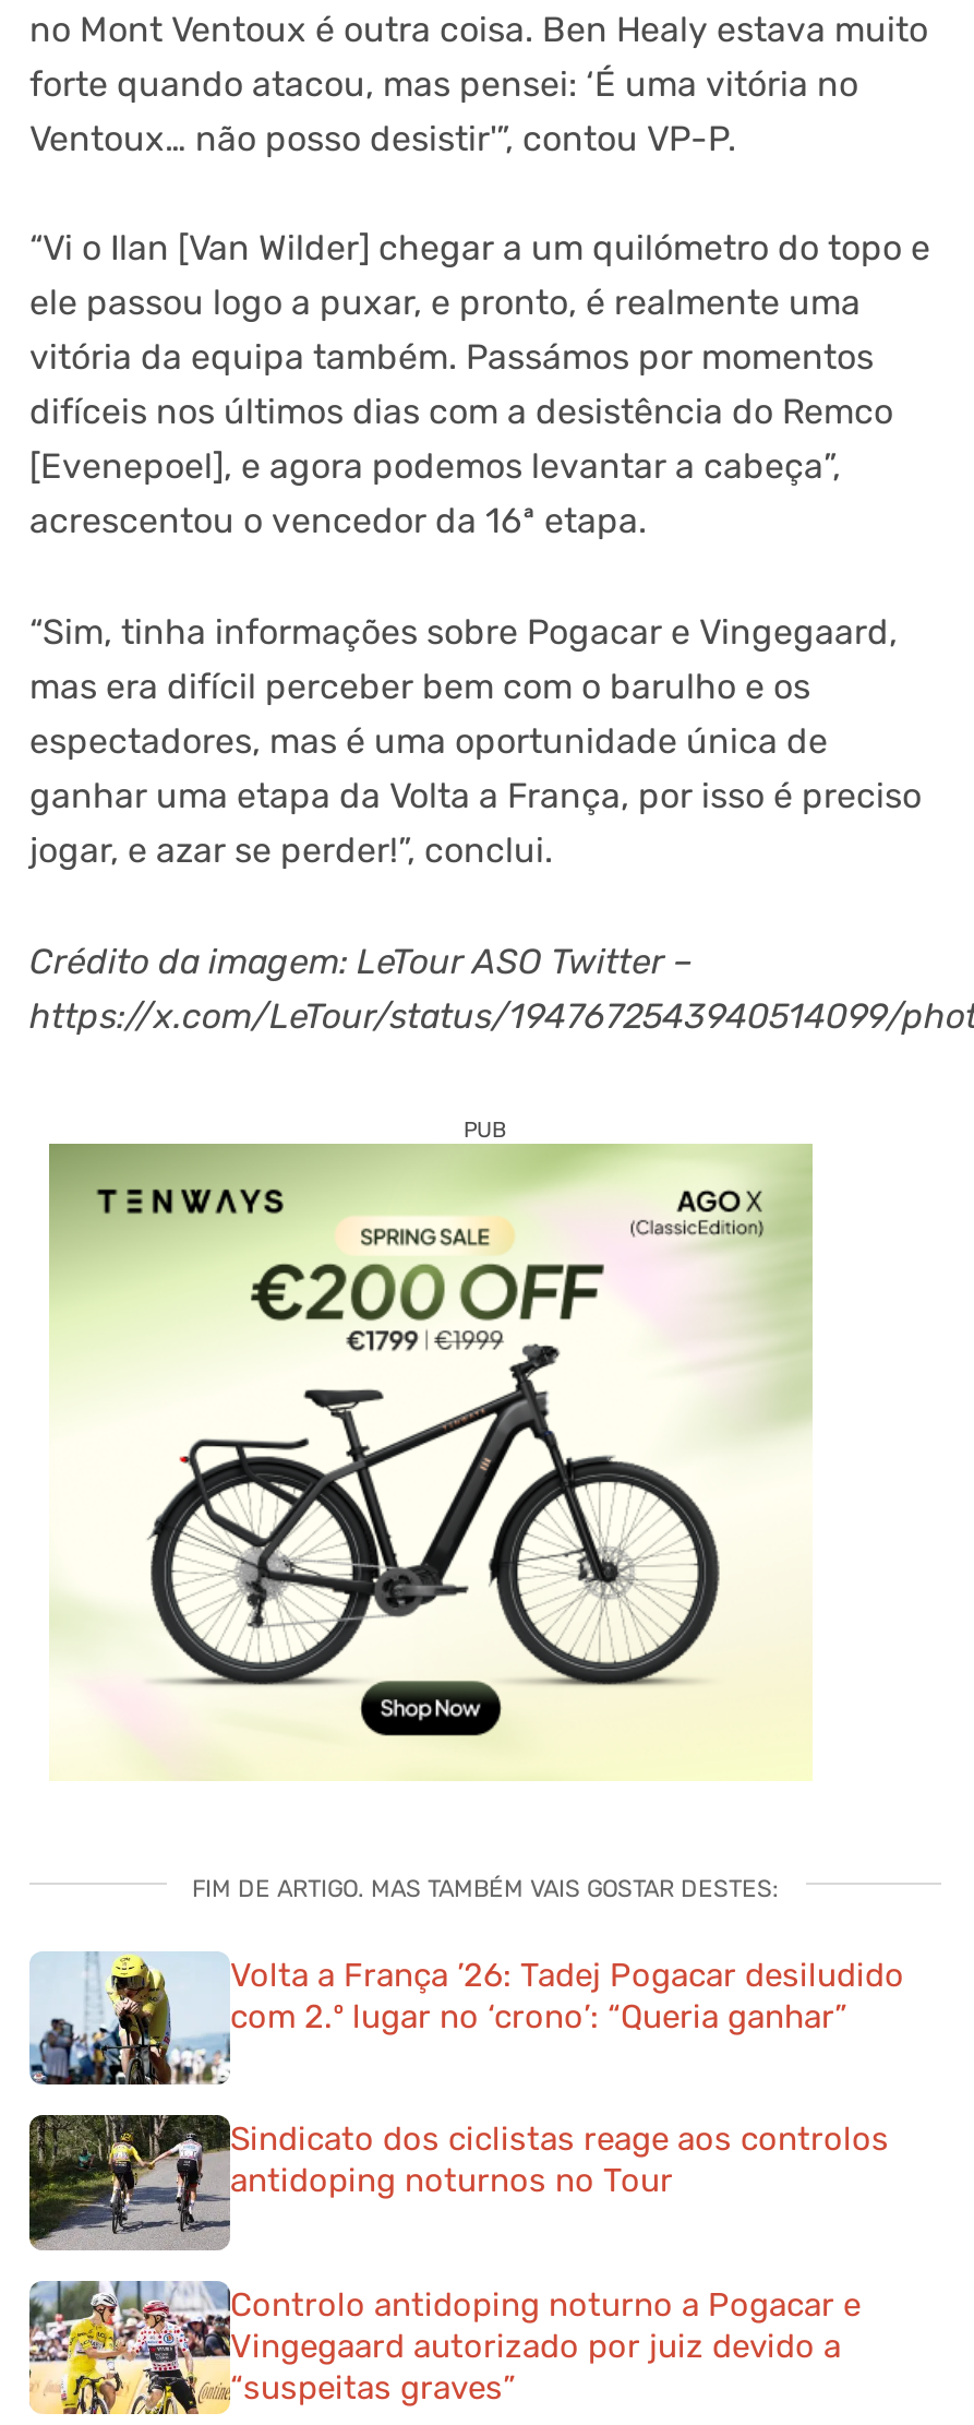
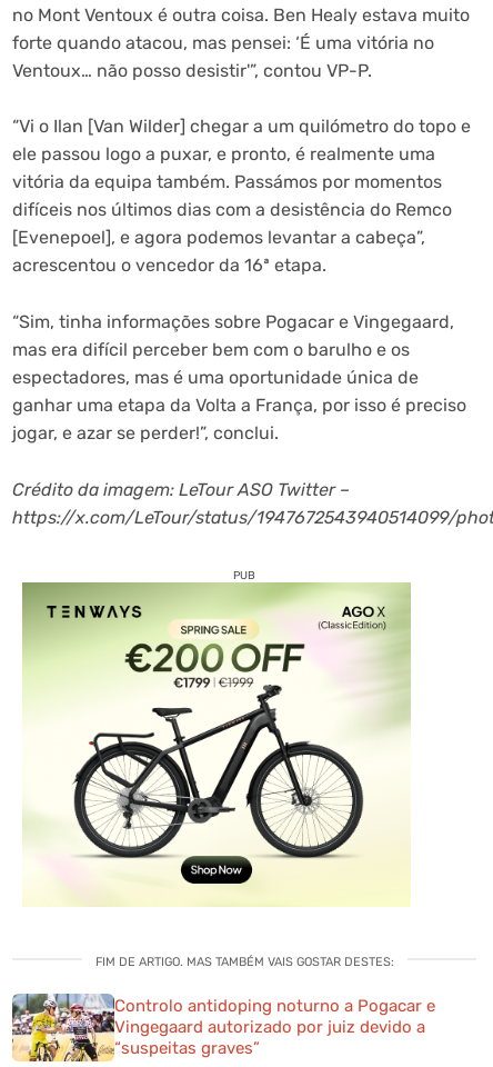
- [image]
- Volta a França ’26: Tadej Pogacar desiludido
- com 2.º lugar no ‘crono’: “Queria ganhar”
- Sindicato dos ciclistas reage aos controlos
- antidoping noturnos no Tour

- [image]
